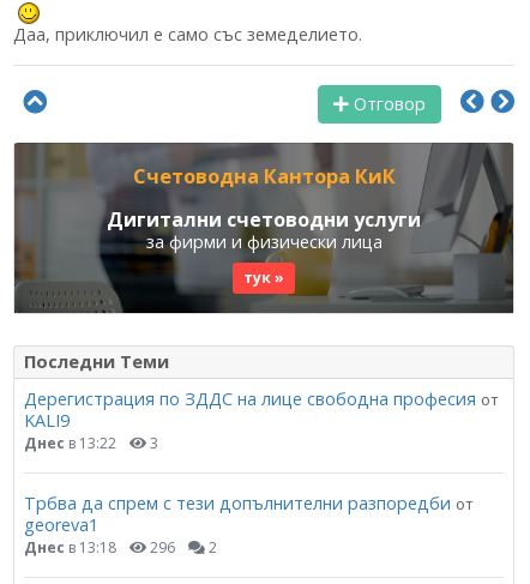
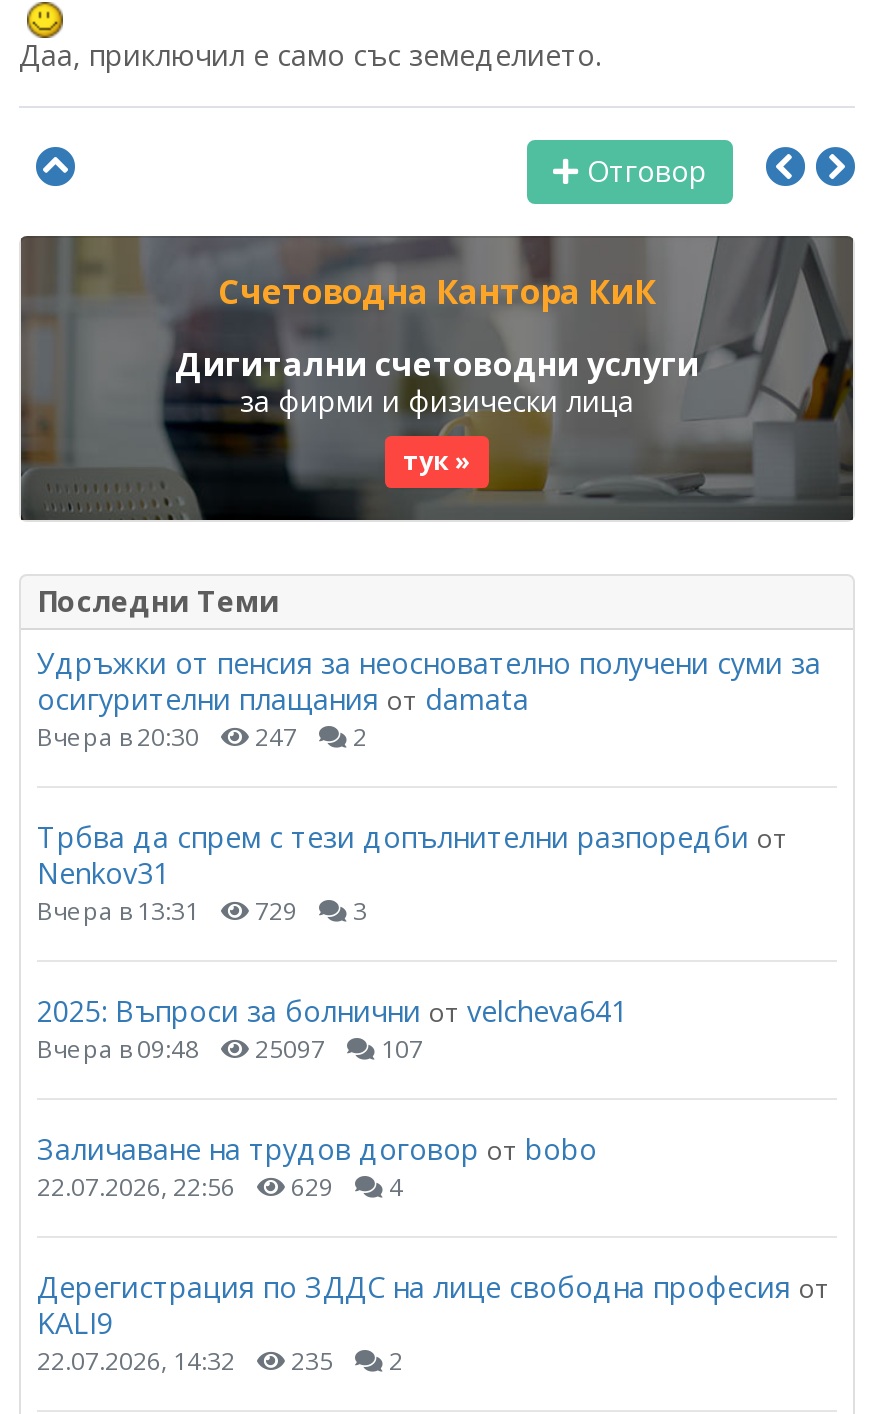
+ Удръжки от пенсия за неоснователно получени суми за
+ осигурителни плащания от damata
+ Вчера в 20:30
+ 247
+ 2
+ Nenkov31
+ Вчера в 13:31
+ 729
+ 2025: Въпроси за болнични от velcheva641
+ Вчера в 09:48
+ 25097
+ 107
+ Заличаване на трудов договор от bobo
+ 22.07.2026, 22:56
+ 629
+ 4

moved down: Дерегистрация по ЗДДС на лице свободна професия от | KALI9

moved up: 3 | Трбва да спрем с тези допълнителни разпоредби от

- Днес в 13:22
- georeva1
- Днес в 13:18
- 296
+ 22.07.2026, 14:32
+ 235
